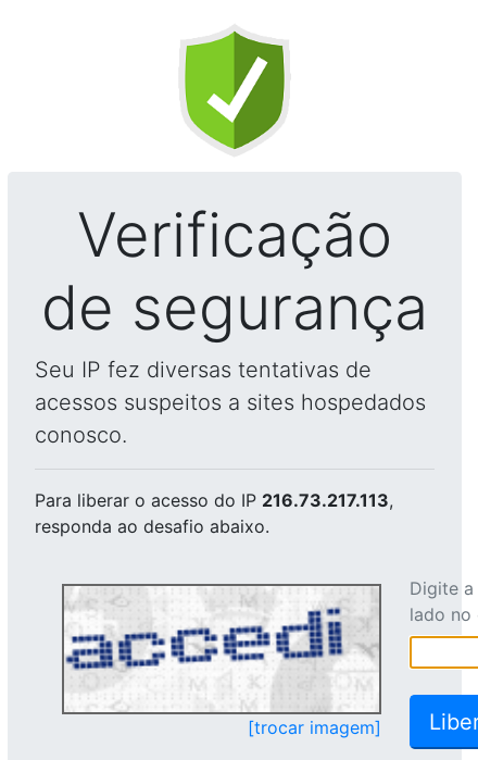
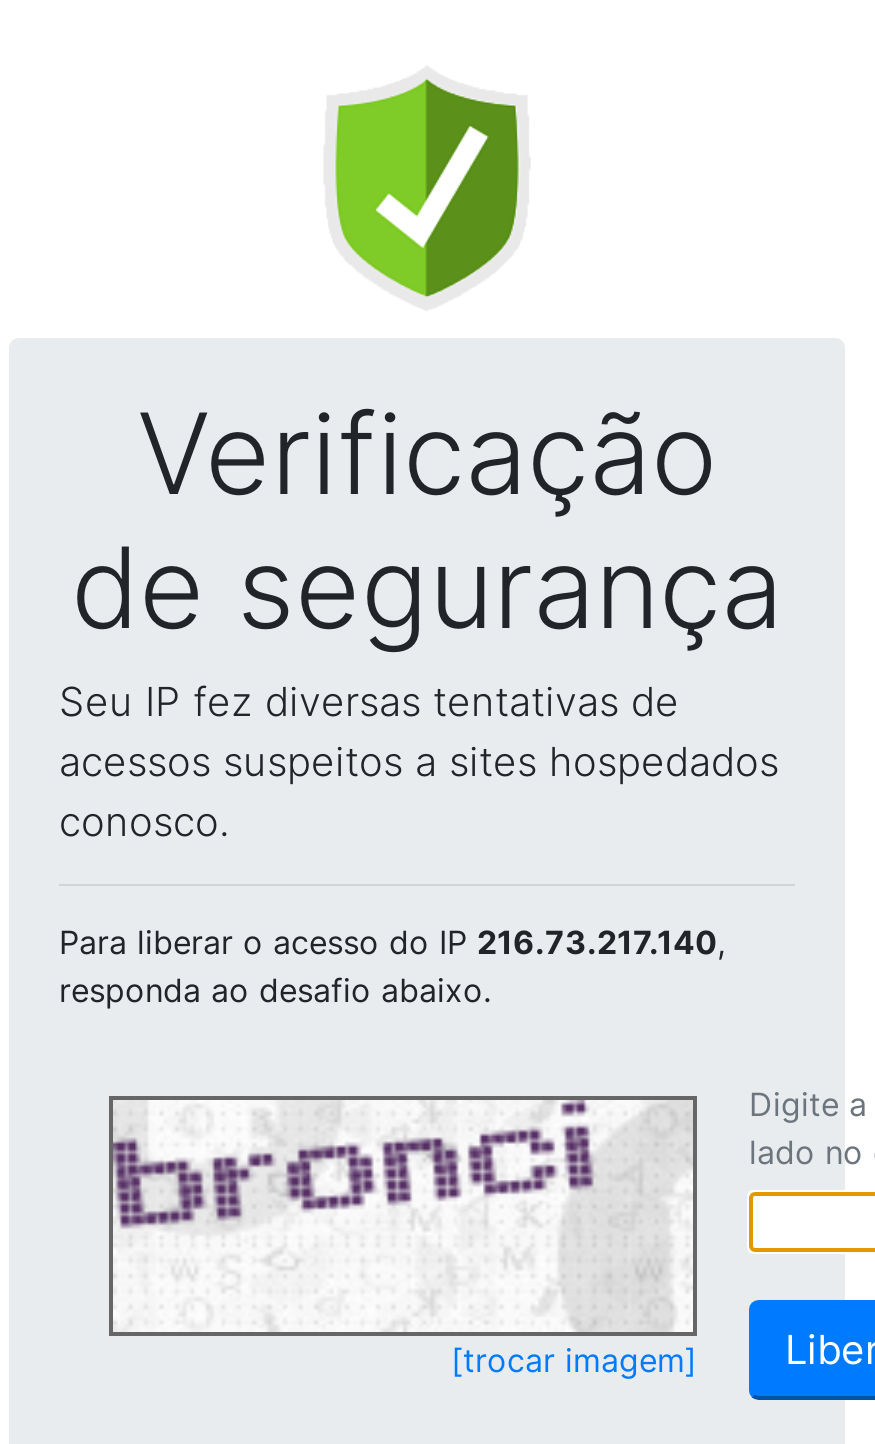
- Para liberar o acesso do IP 216.73.217.113,
+ Para liberar o acesso do IP 216.73.217.140,

- [image]
+ [image]
